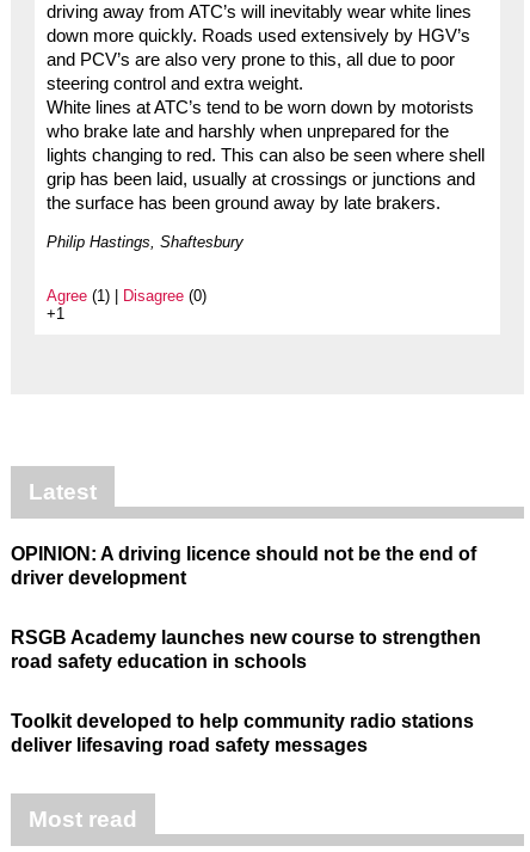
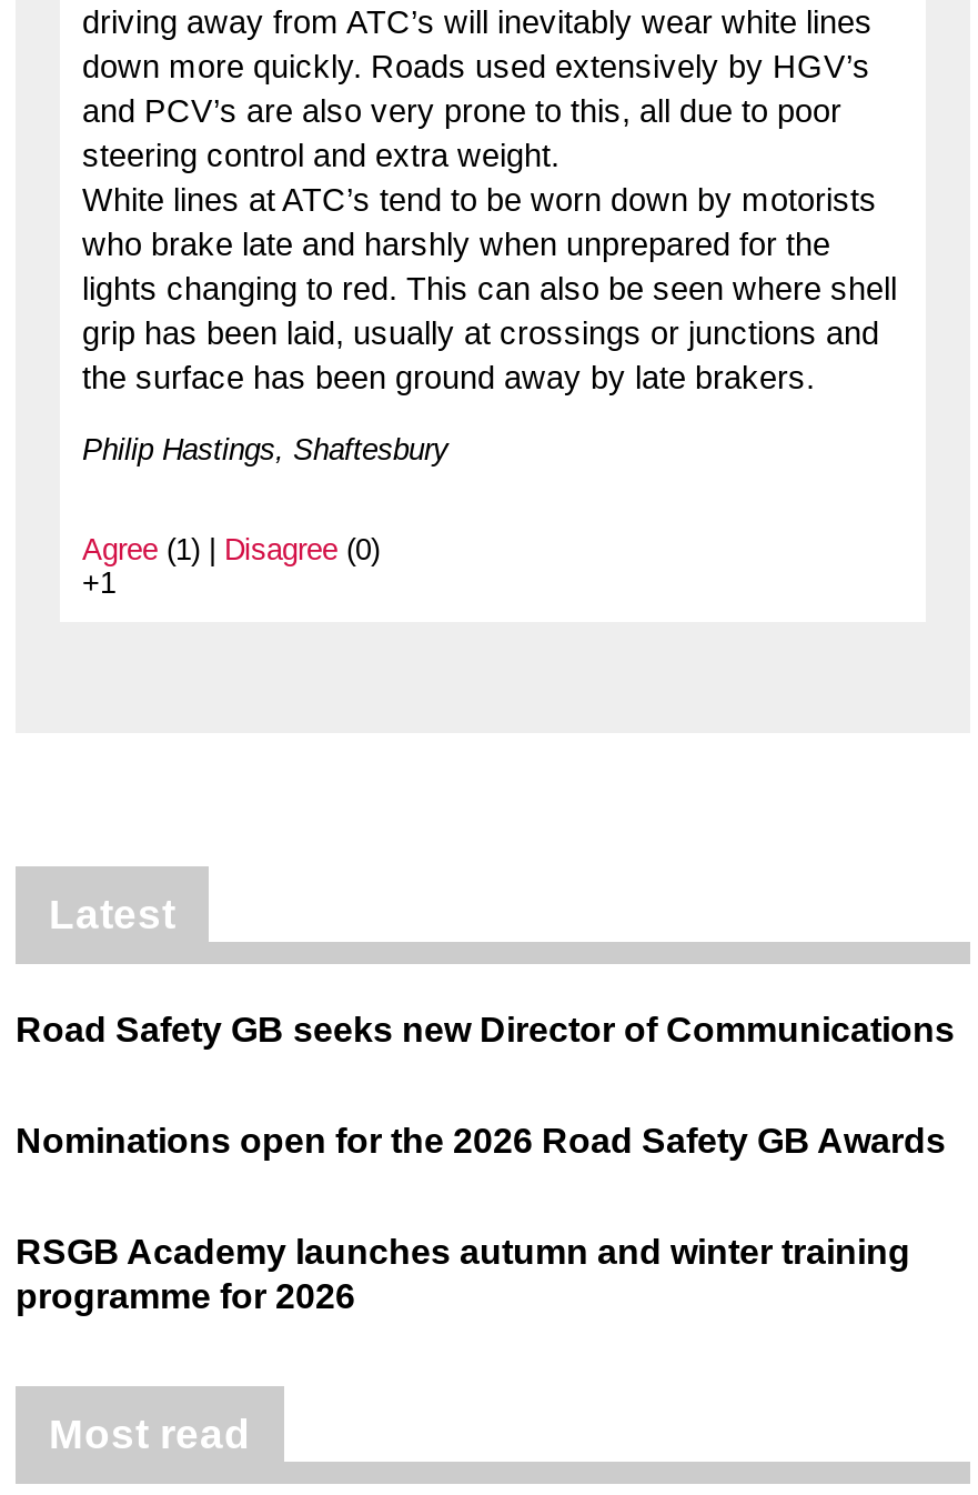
- OPINION: A driving licence should not be the end of
- driver development
+ Road Safety GB seeks new Director of Communications

- RSGB Academy launches new course to strengthen
- road safety education in schools
+ Nominations open for the 2026 Road Safety GB Awards

- Toolkit developed to help community radio stations
- deliver lifesaving road safety messages
+ RSGB Academy launches autumn and winter training
+ programme for 2026
